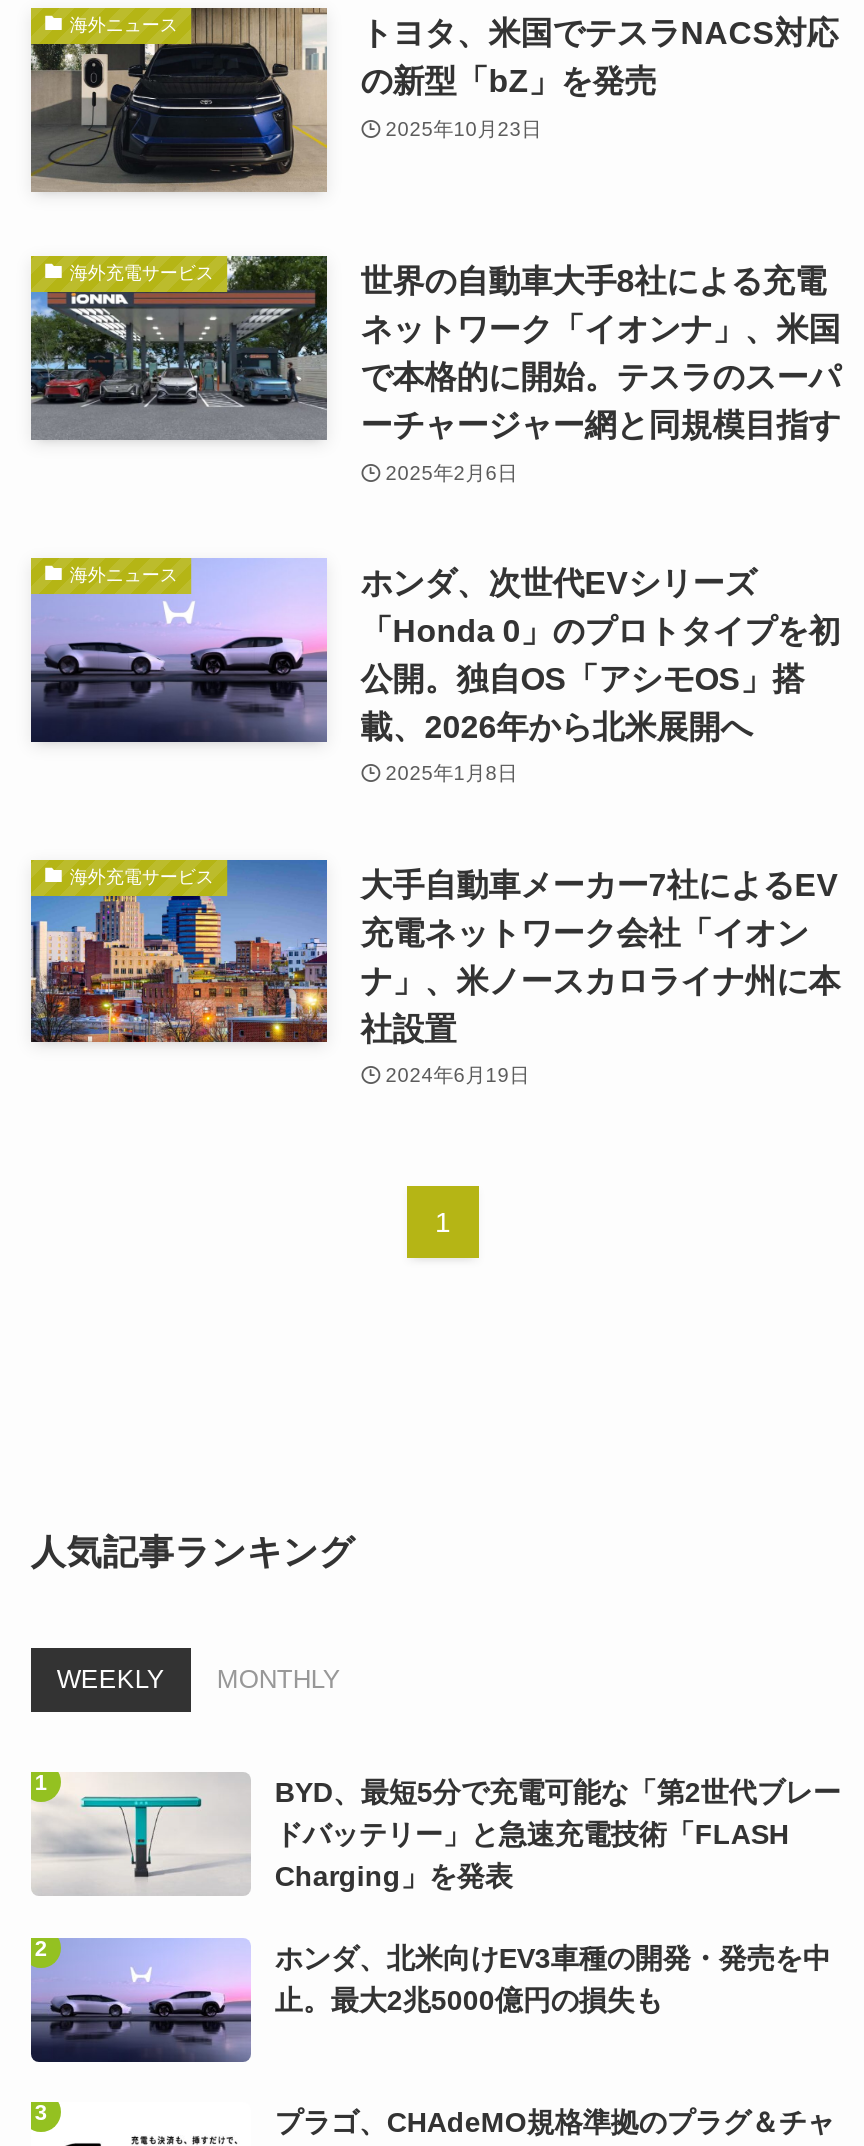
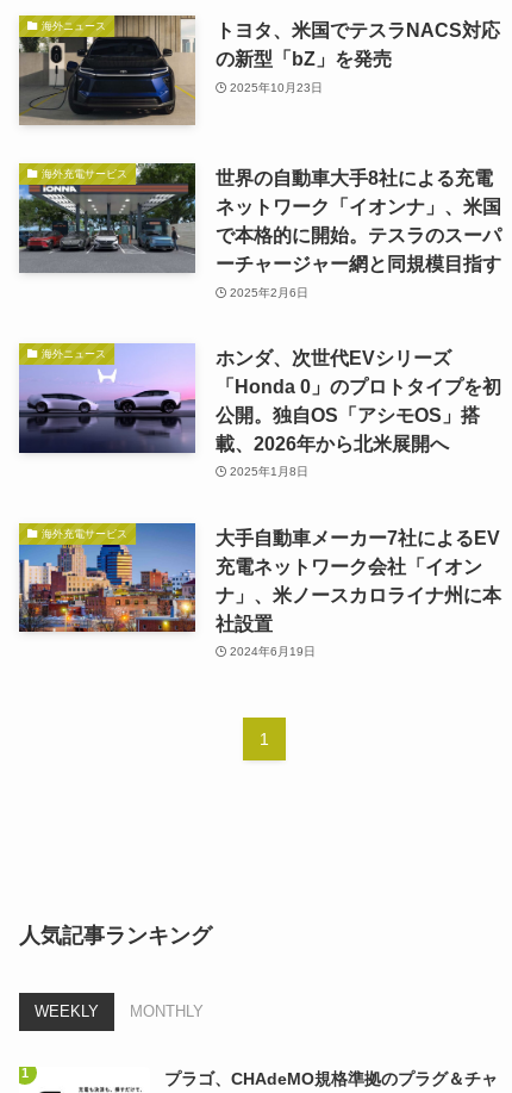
- [image]
- BYD、最短5分で充電可能な「第2世代ブレー
- ドバッテリー」と急速充電技術「FLASH
- Charging」を発表
- ホンダ、北米向けEV3車種の開発・発売を中
- 止。最大2兆5000億円の損失も

- [image]
